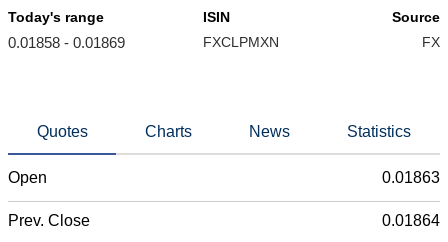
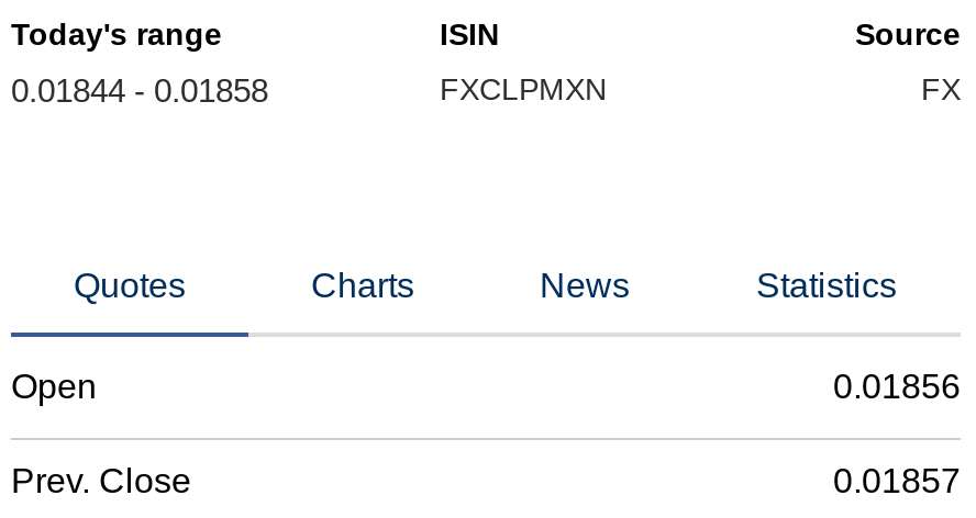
- 0.01858 - 0.01869
+ 0.01844 - 0.01858

- 0.01863
+ 0.01856

- 0.01864
+ 0.01857
